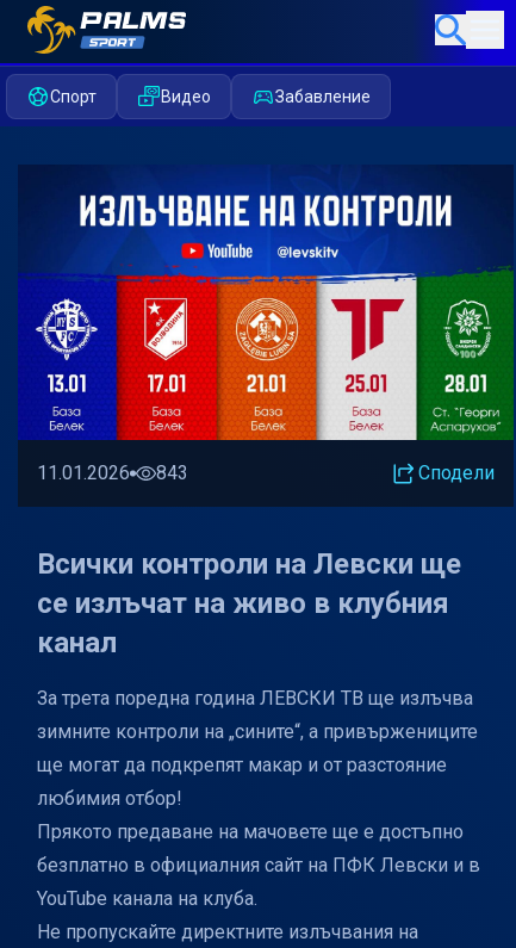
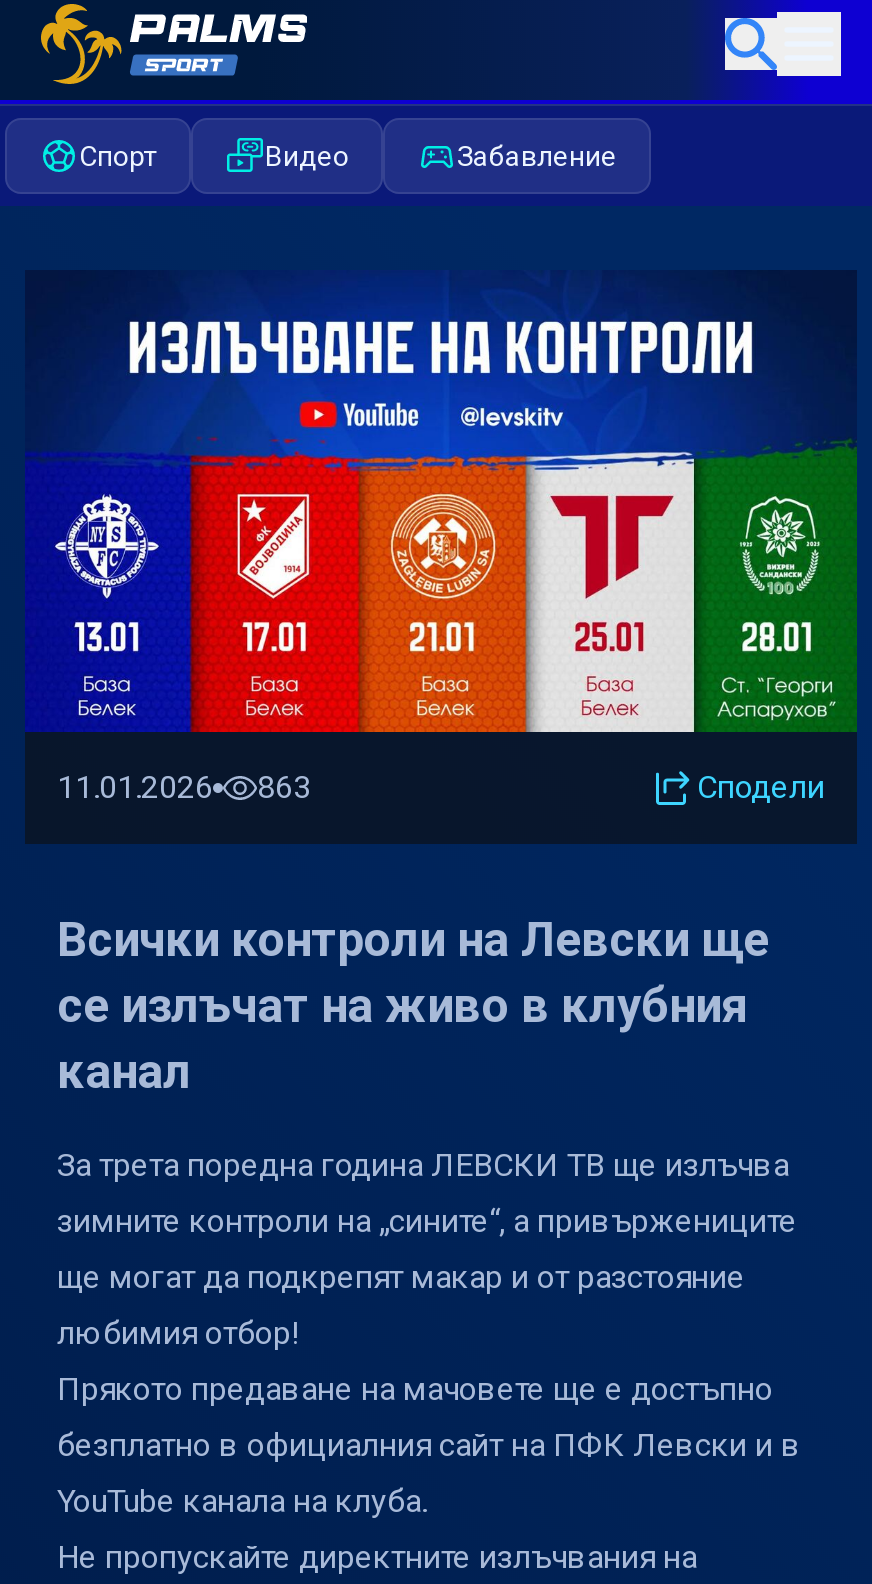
- 11.01.2026 843
+ 11.01.2026 863
